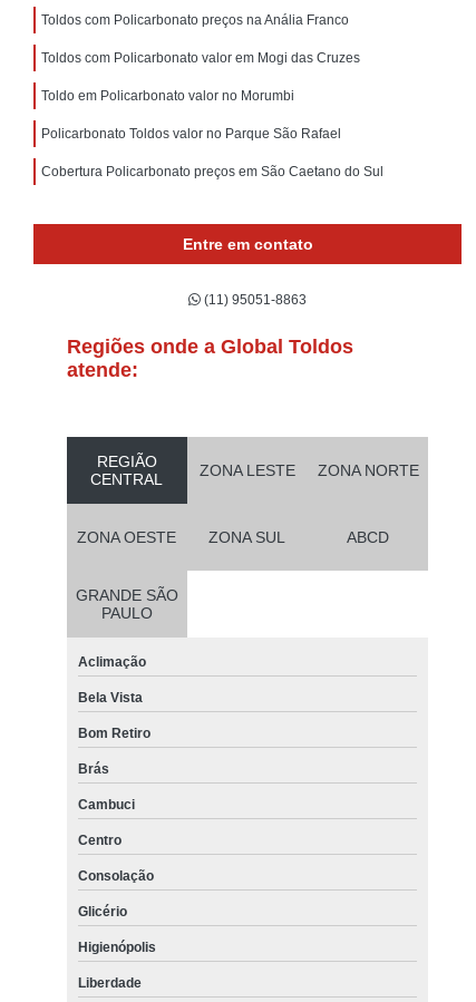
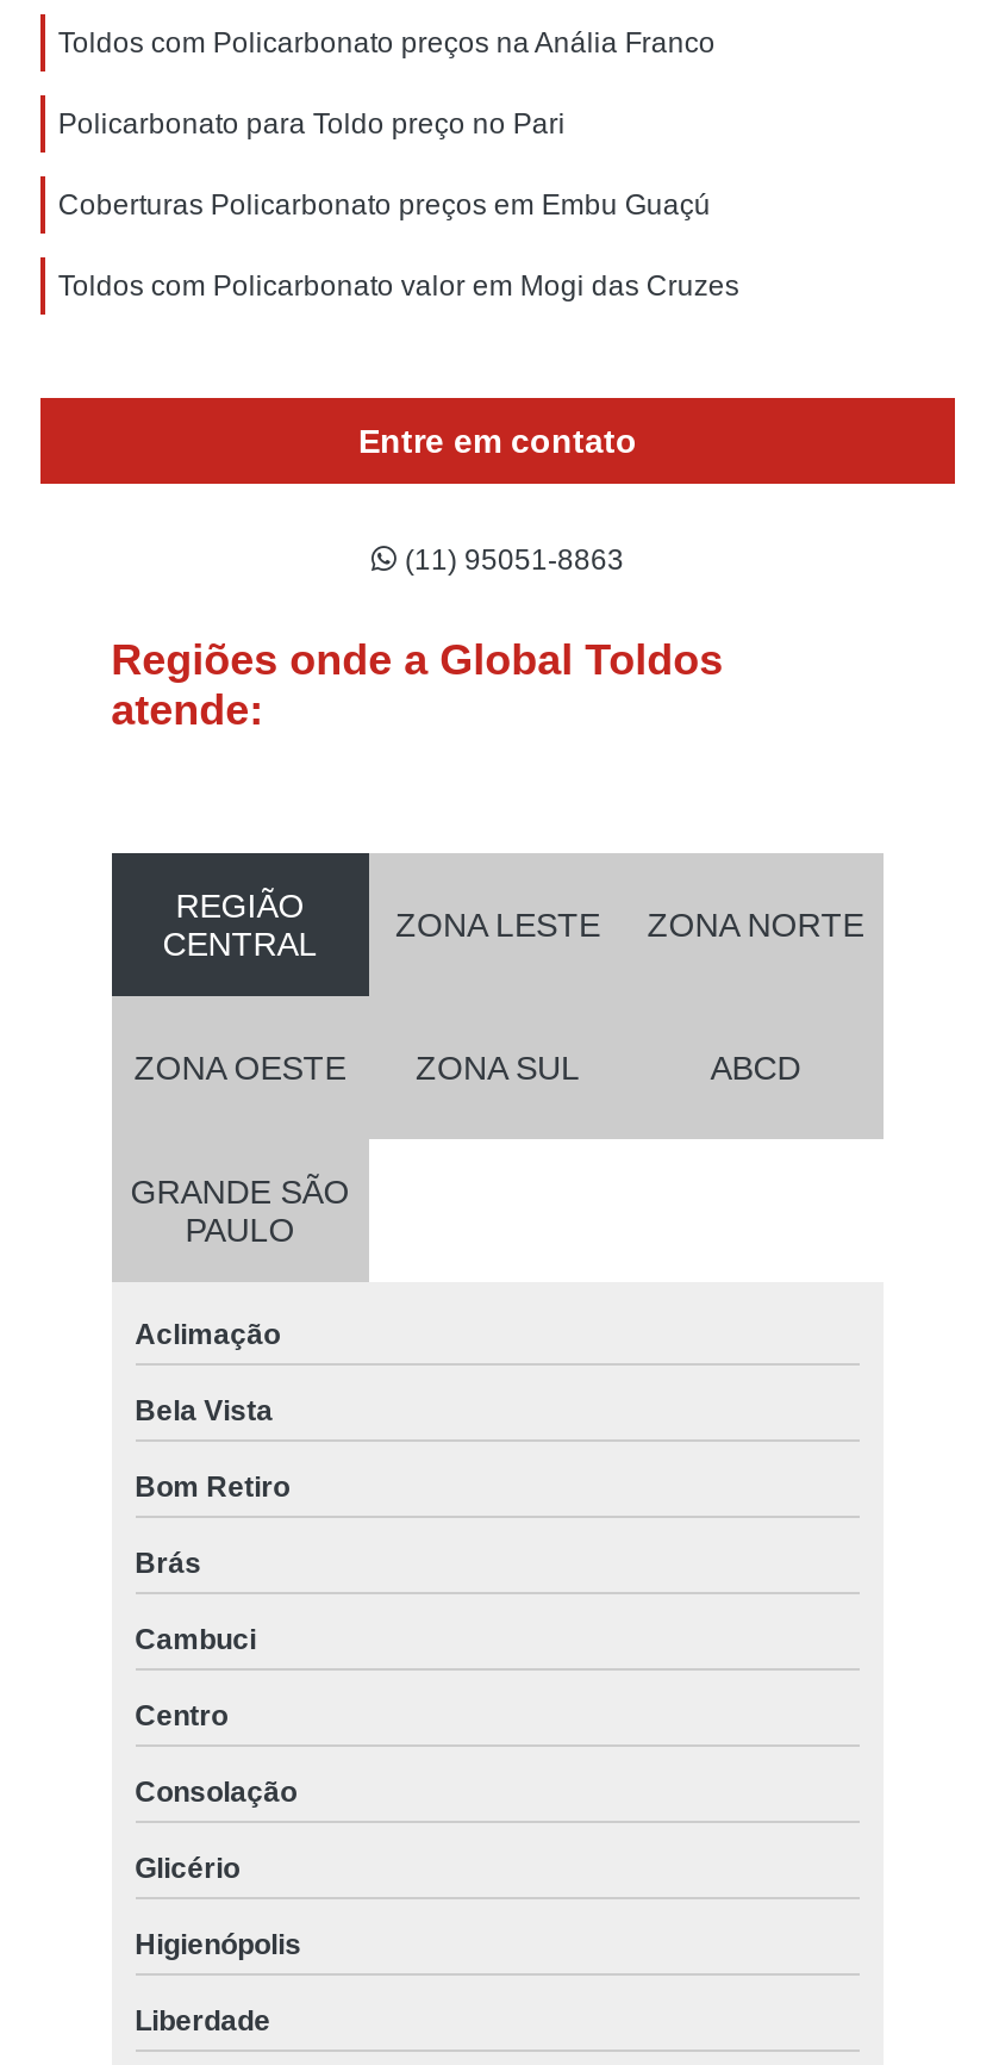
+ Policarbonato para Toldo preço no Pari
+ Coberturas Policarbonato preços em Embu Guaçú

moved down: Toldos com Policarbonato valor em Mogi das Cruzes

- Toldo em Policarbonato valor no Morumbi
- Policarbonato Toldos valor no Parque São Rafael
- Cobertura Policarbonato preços em São Caetano do Sul
